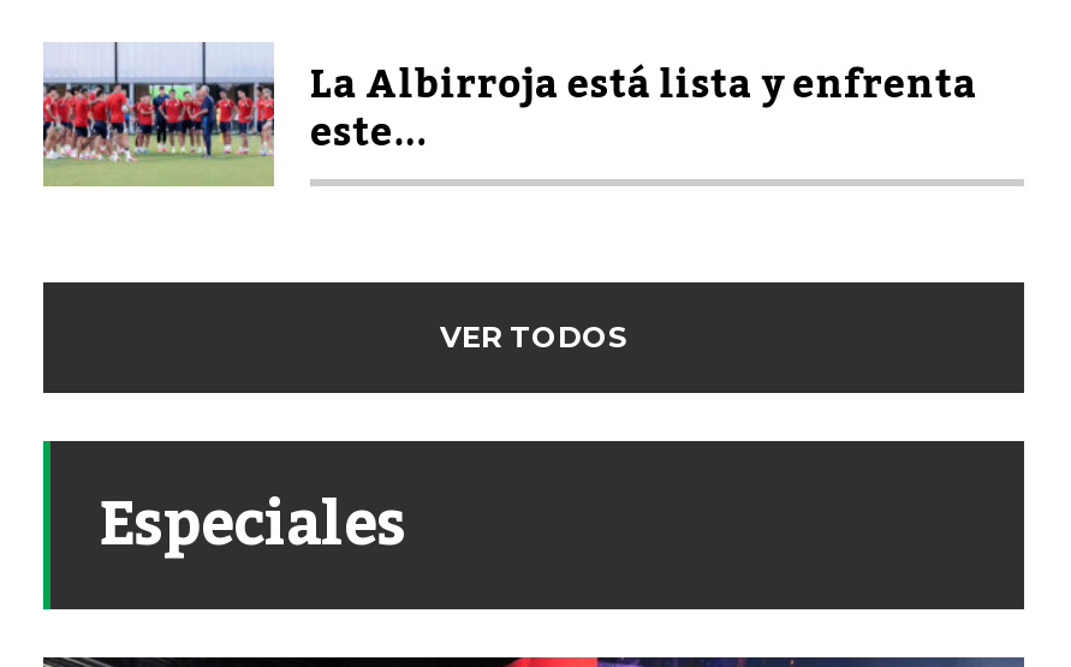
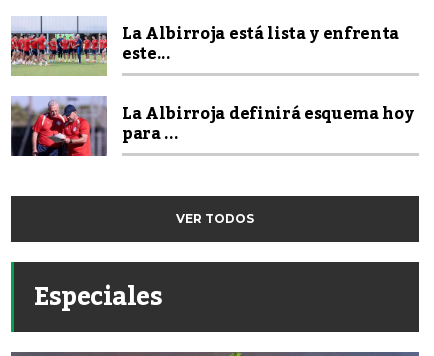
+ [image]
+ La Albirroja definirá esquema hoy
+ para ...
